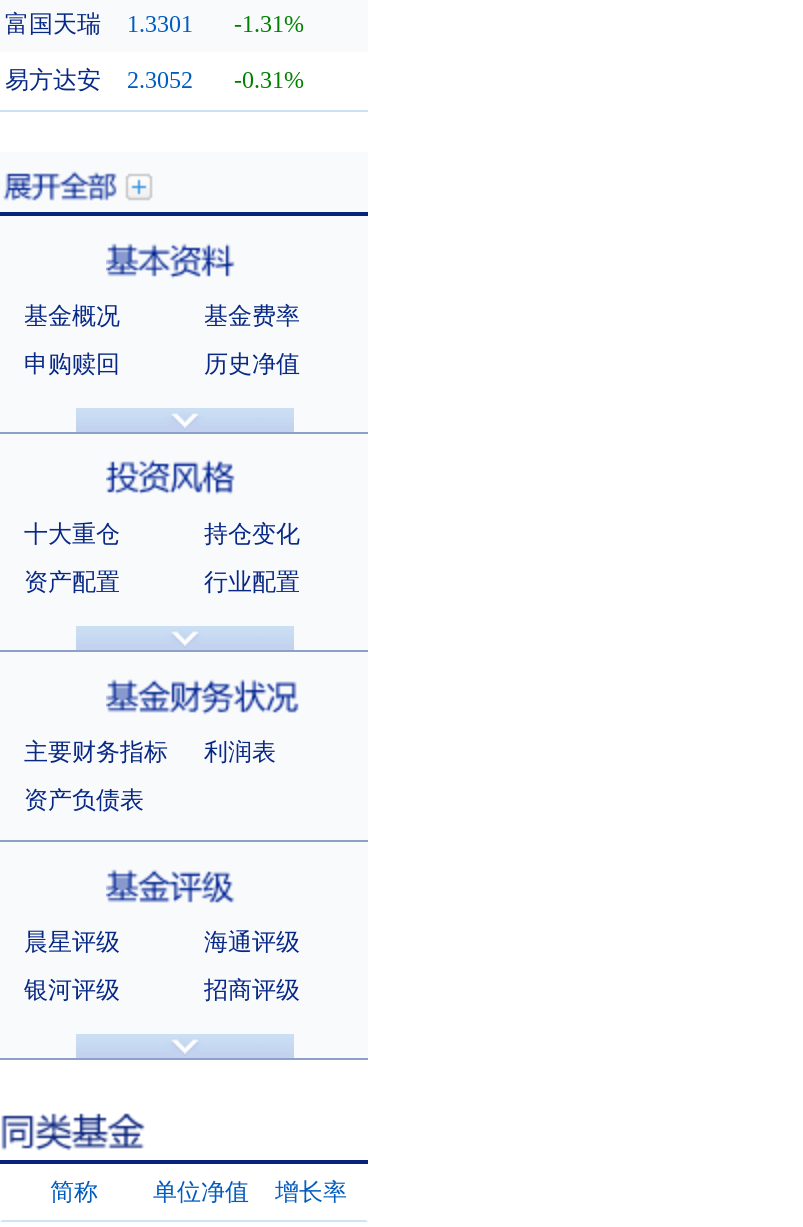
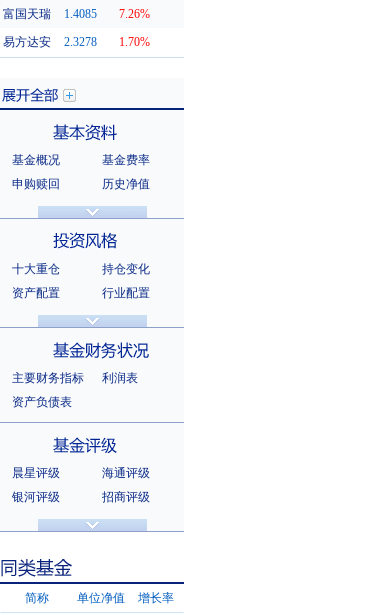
- 1.3301
+ 1.4085

- -1.31%
+ 7.26%

- 2.3052
+ 2.3278

- -0.31%
+ 1.70%
